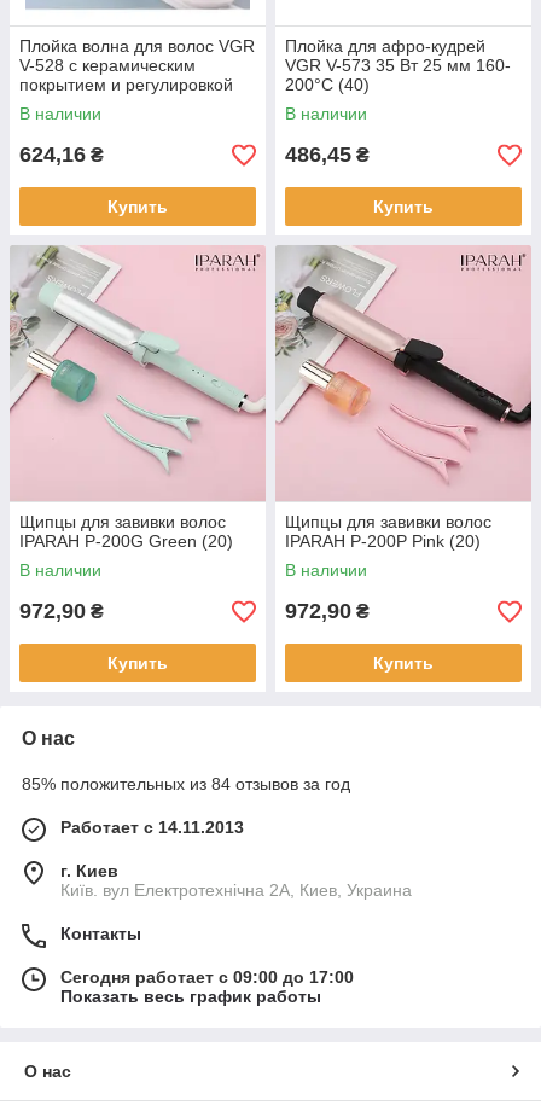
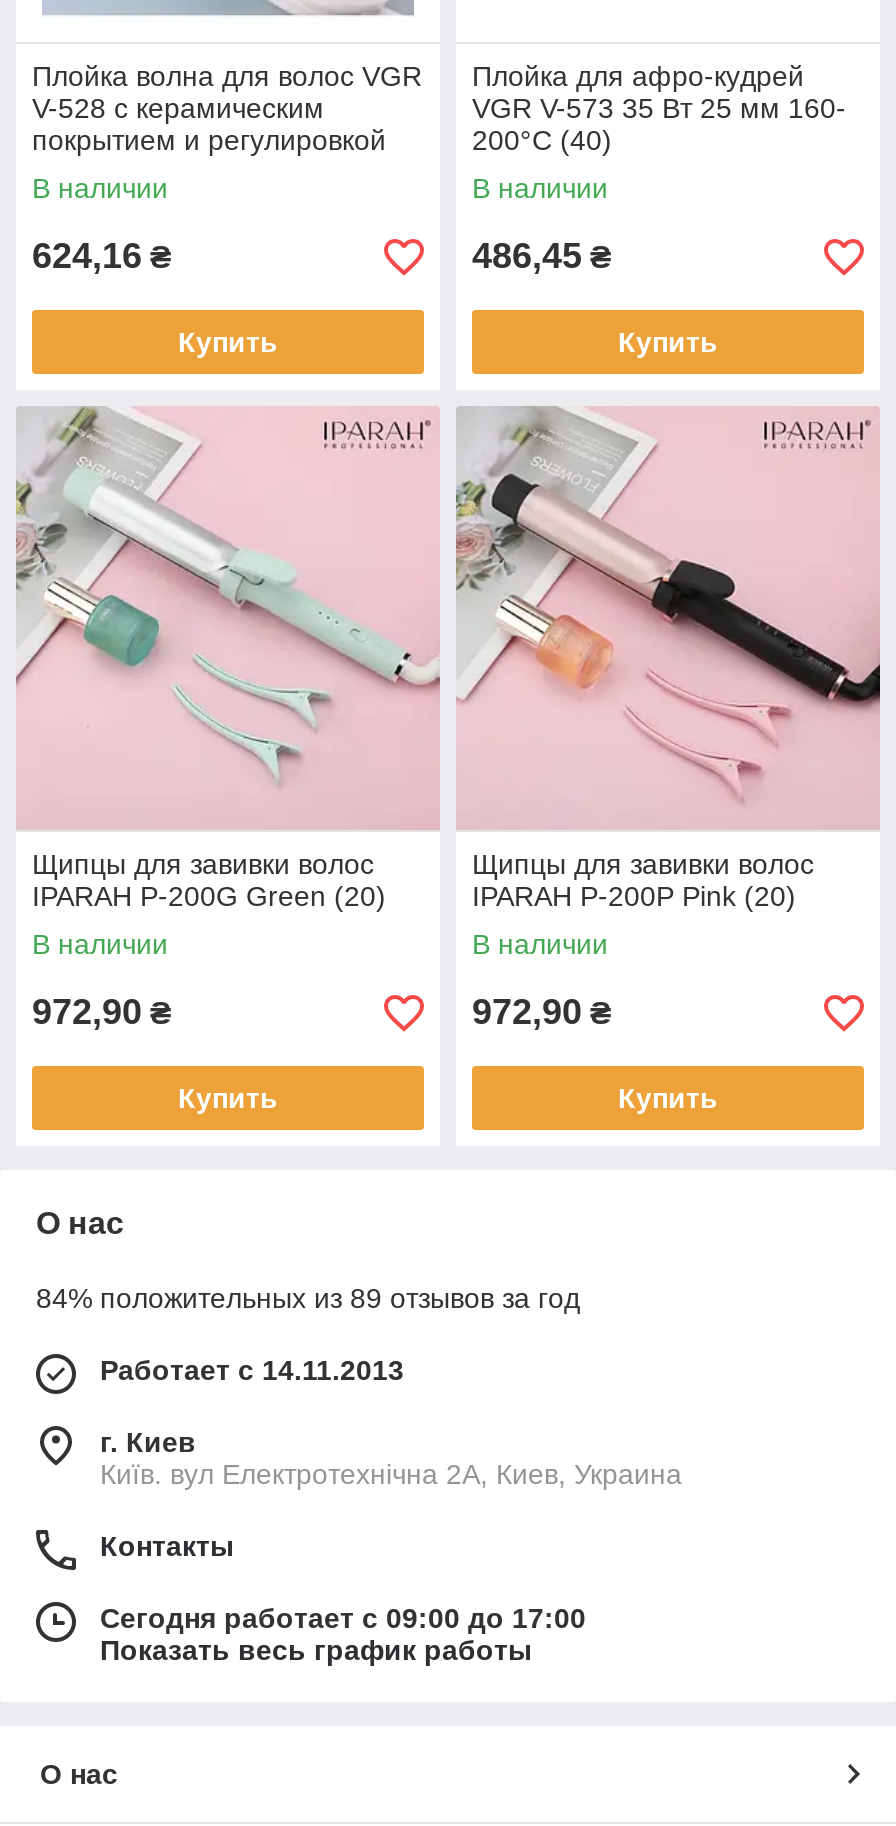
- 85% положительных из 84 отзывов за год
+ 84% положительных из 89 отзывов за год
